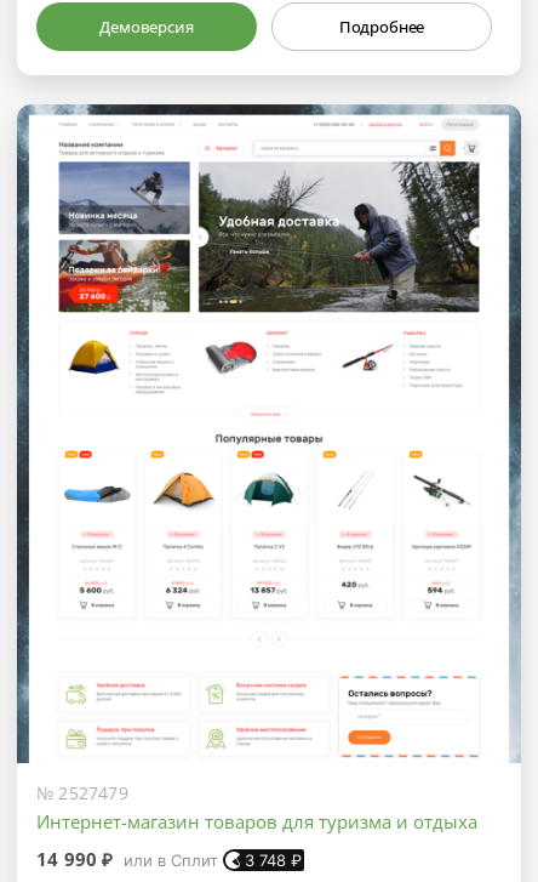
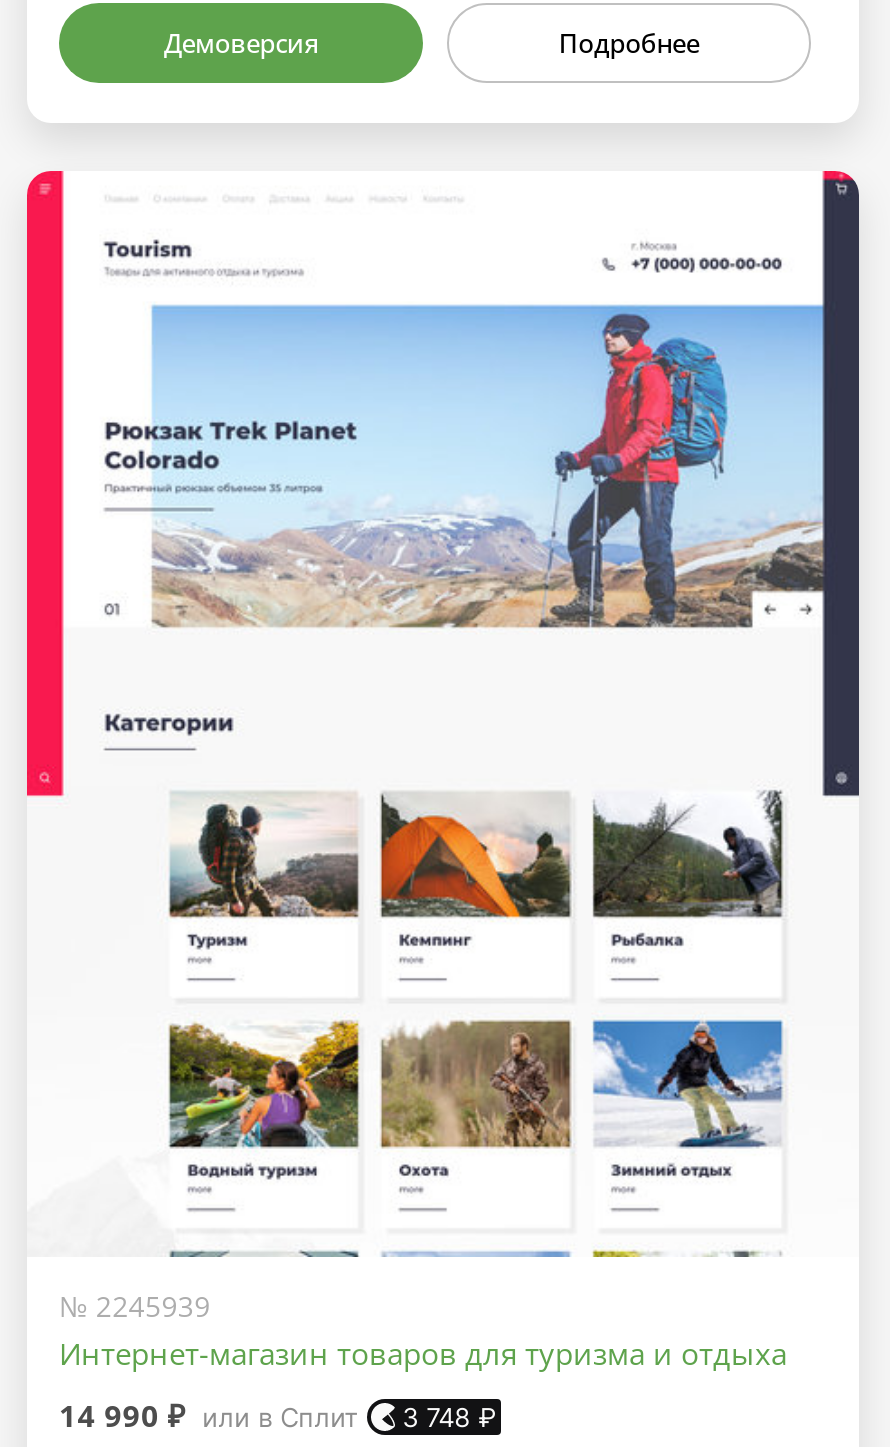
- [image]
- № 2527479
+ [image]
+ № 2245939
